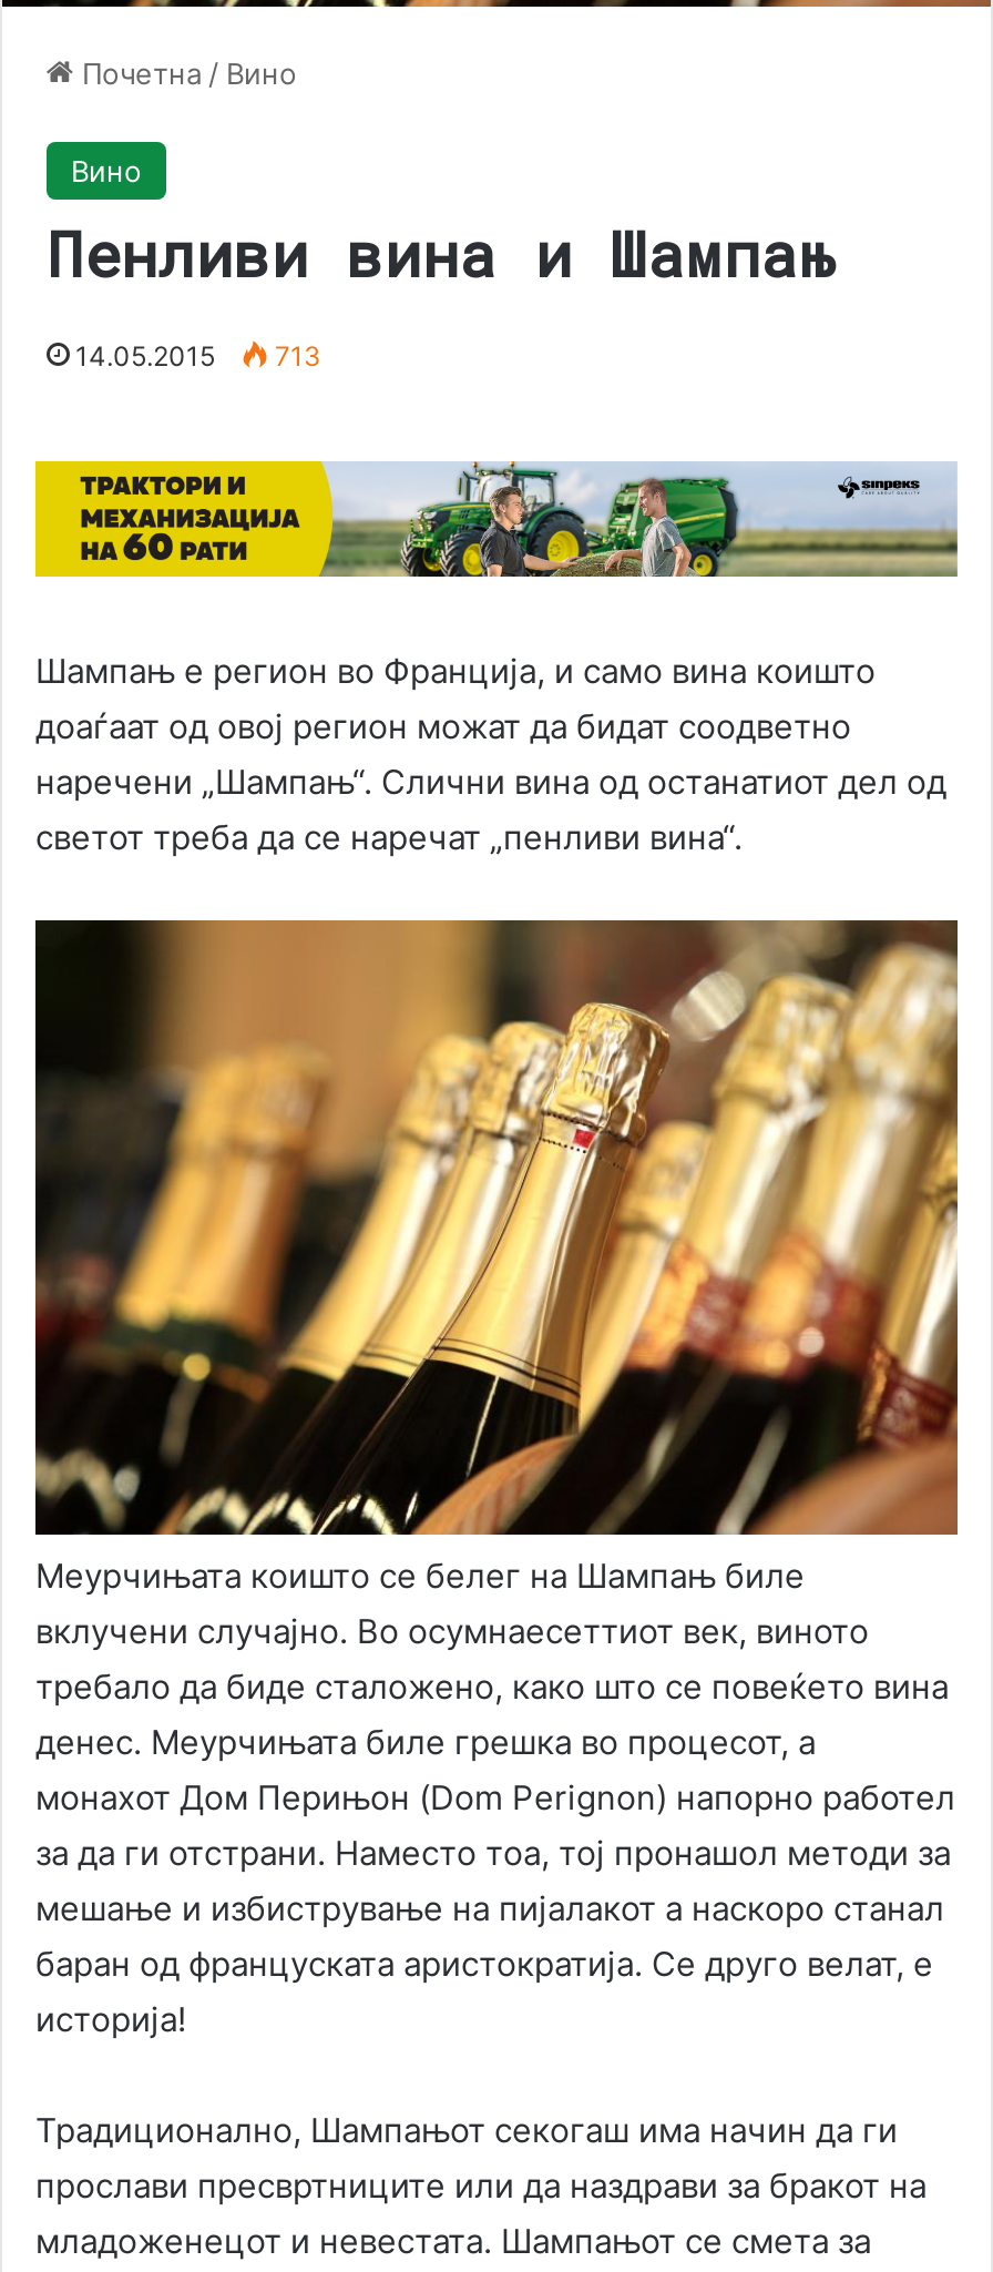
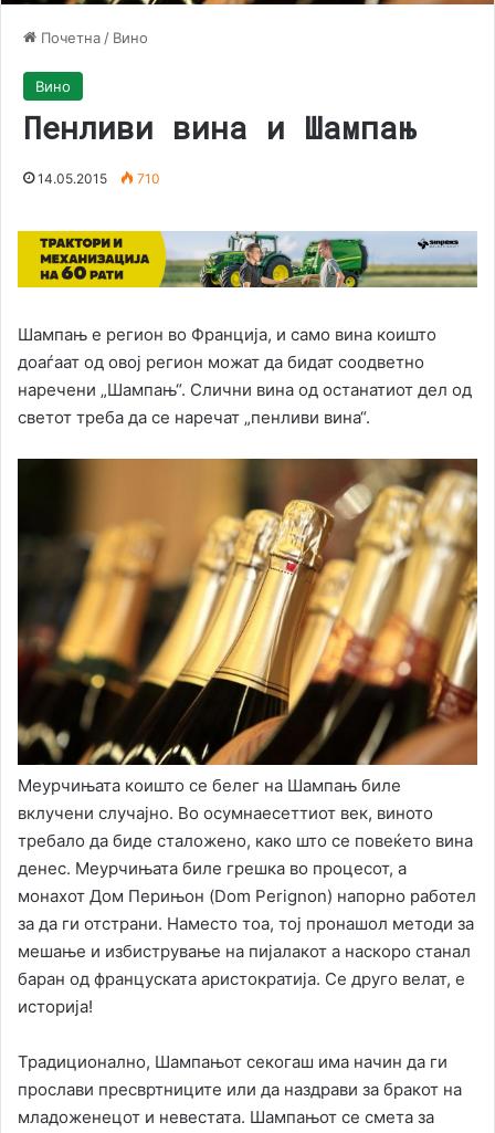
- 14.05.2015 713
+ 14.05.2015 710
